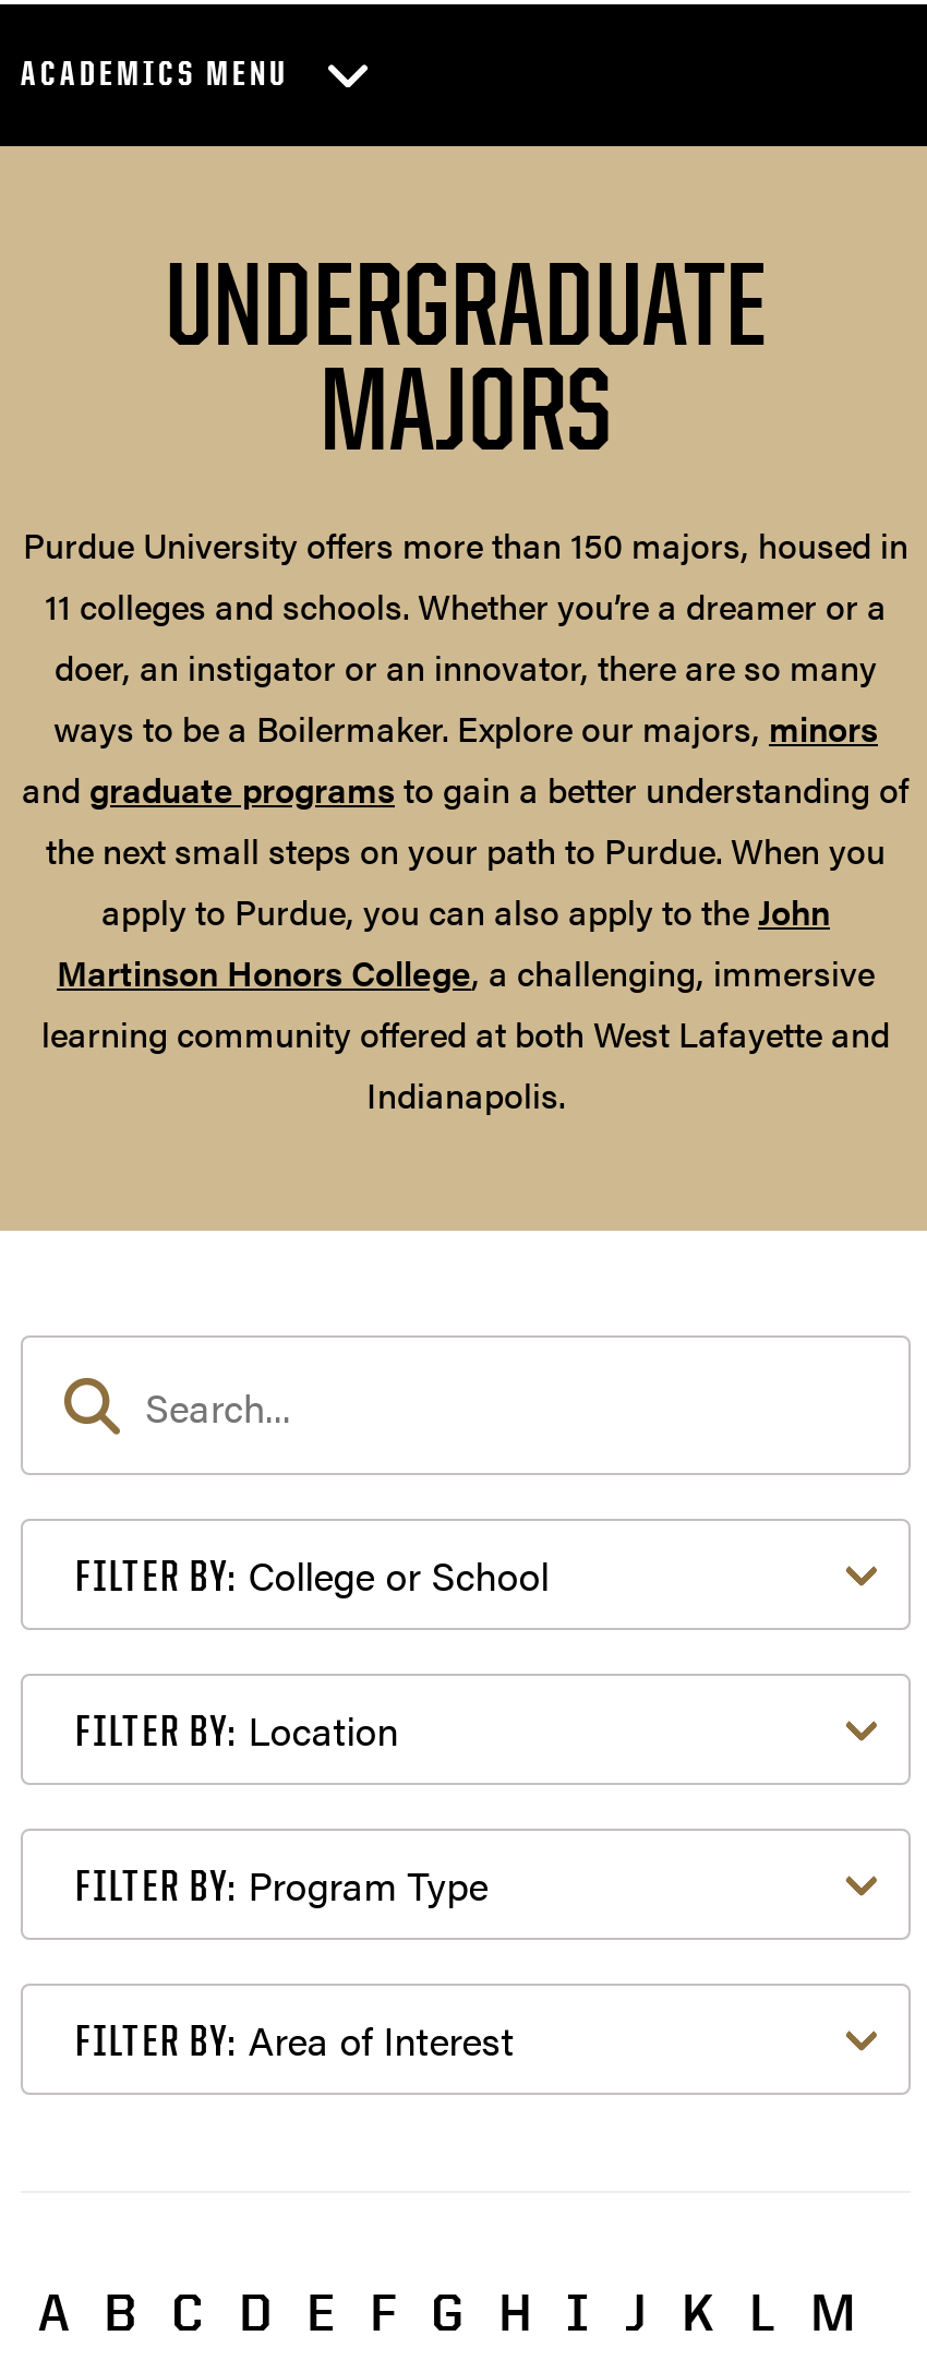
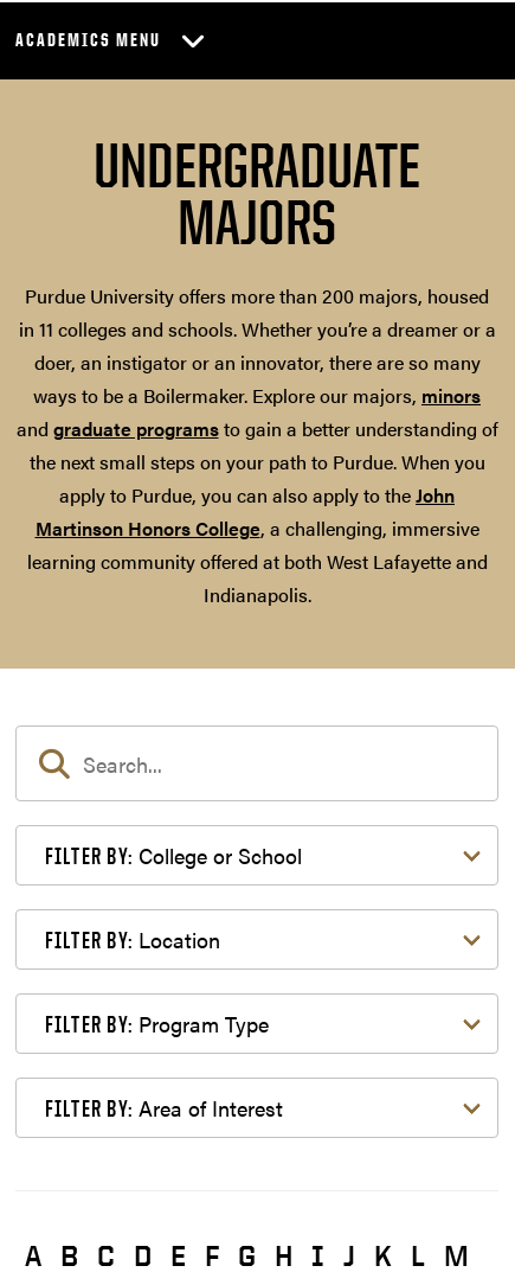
- Purdue University offers more than 150 majors, housed in
- 11 colleges and schools. Whether you’re a dreamer or a
+ Purdue University offers more than 200 majors, housed
+ in 11 colleges and schools. Whether you’re a dreamer or a
